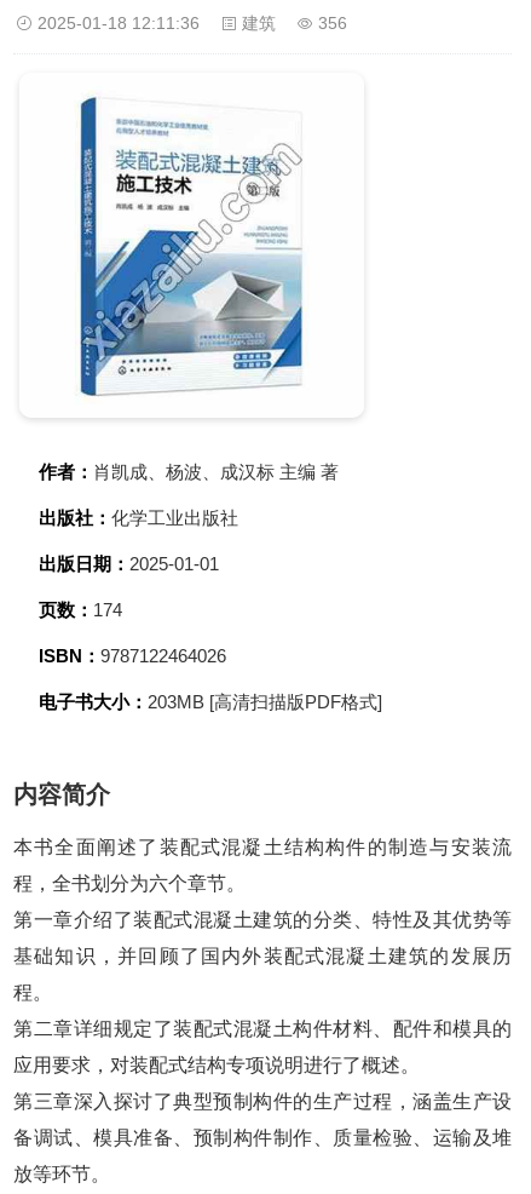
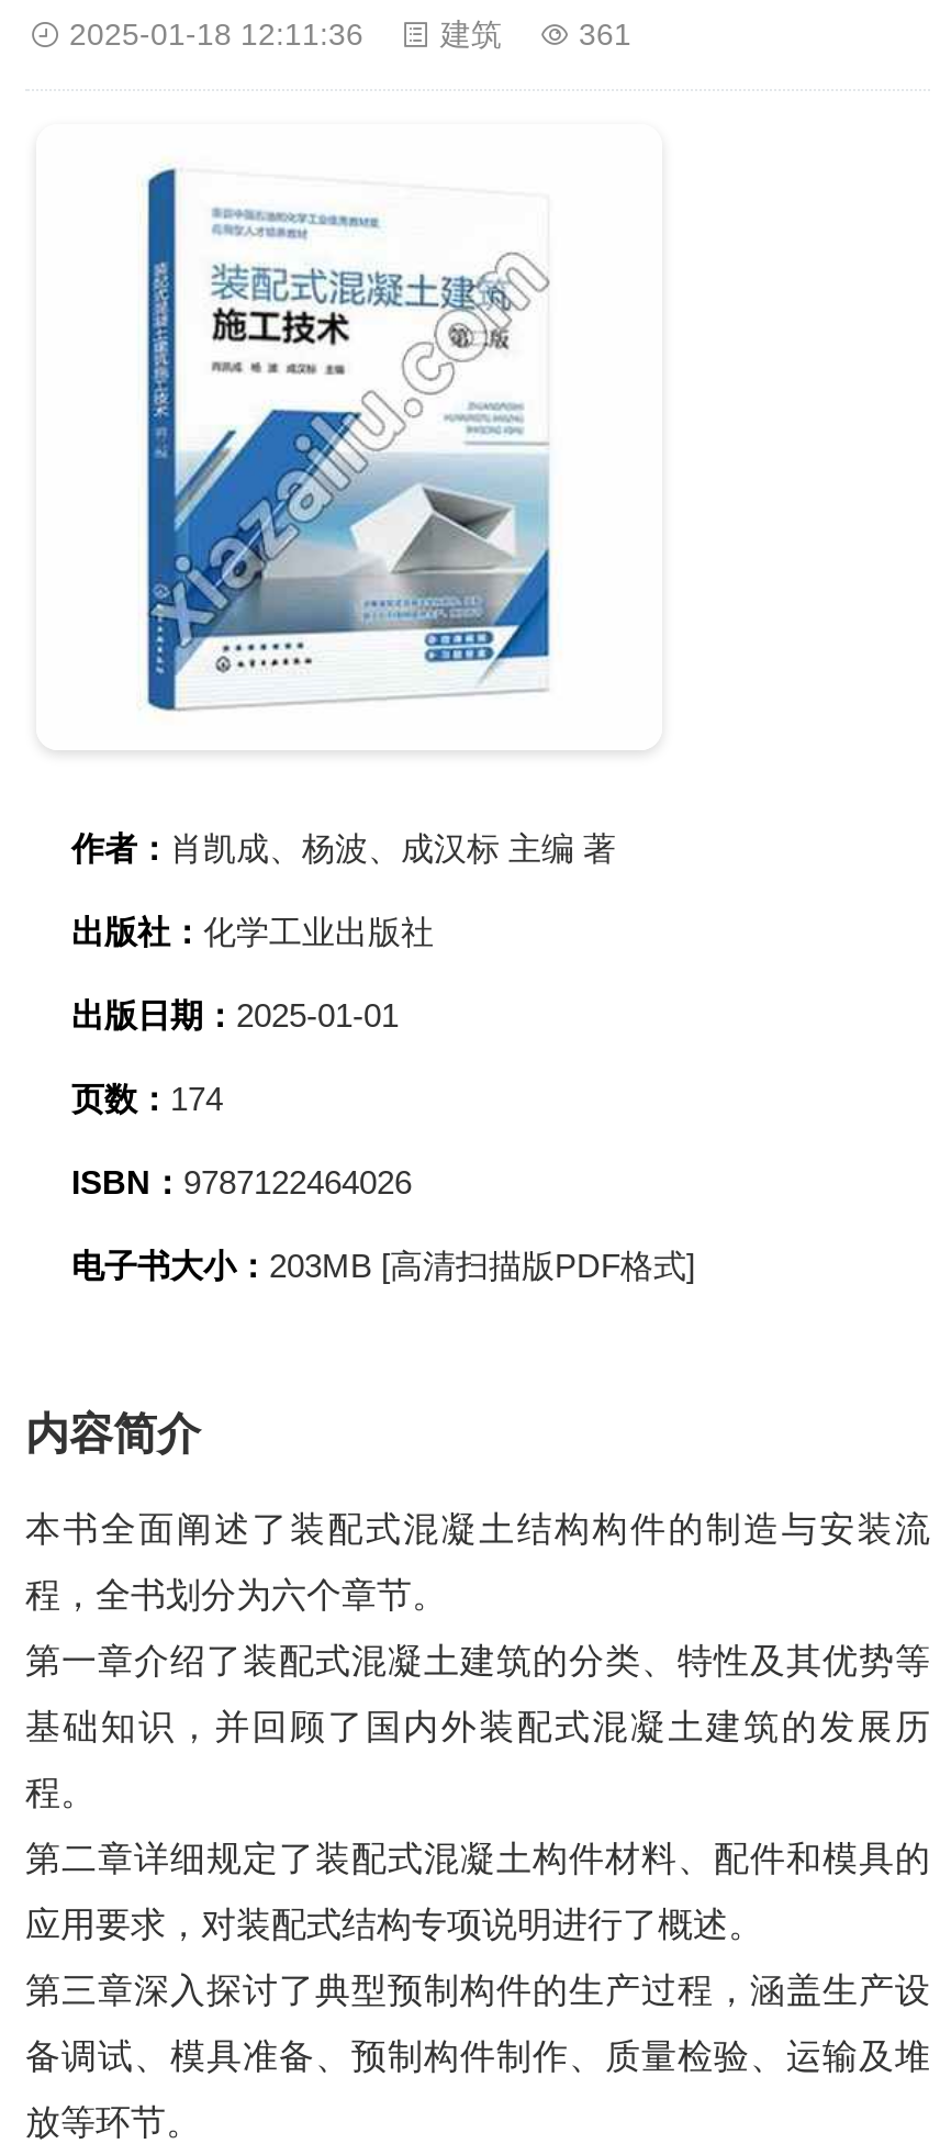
- 356
+ 361
